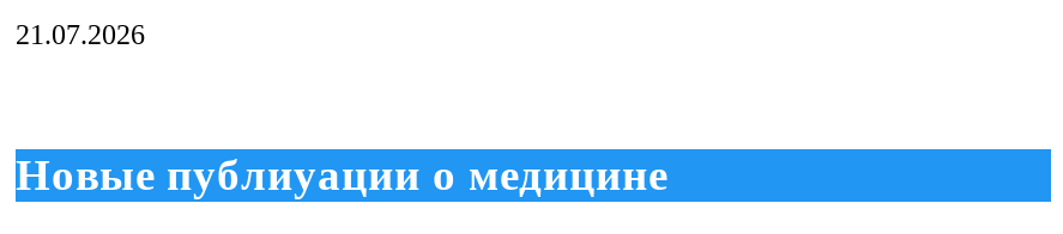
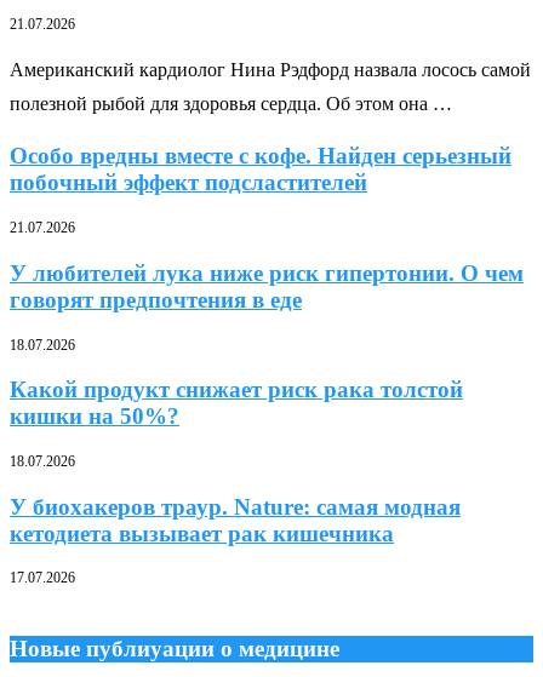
+ Американский кардиолог Нина Рэдфорд назвала лосось самой
+ полезной рыбой для здоровья сердца. Об этом она …
+ Особо вредны вместе с кофе. Найден серьезный
+ побочный эффект подсластителей
+ 21.07.2026
+ У любителей лука ниже риск гипертонии. О чем
+ говорят предпочтения в еде
+ 18.07.2026
+ Какой продукт снижает риск рака толстой
+ кишки на 50%?
+ 18.07.2026
+ У биохакеров траур. Nature: самая модная
+ кетодиета вызывает рак кишечника
+ 17.07.2026
